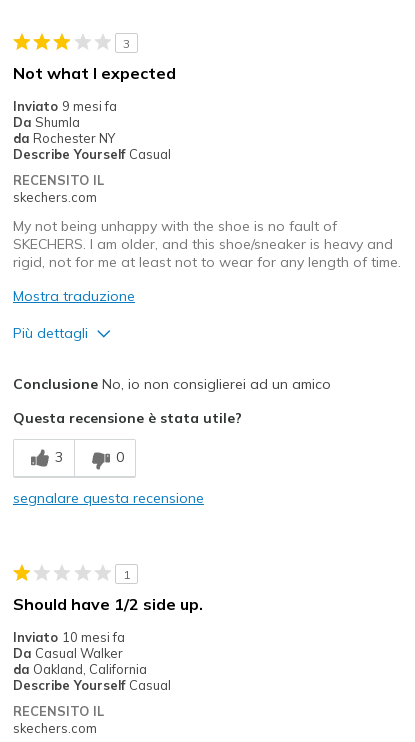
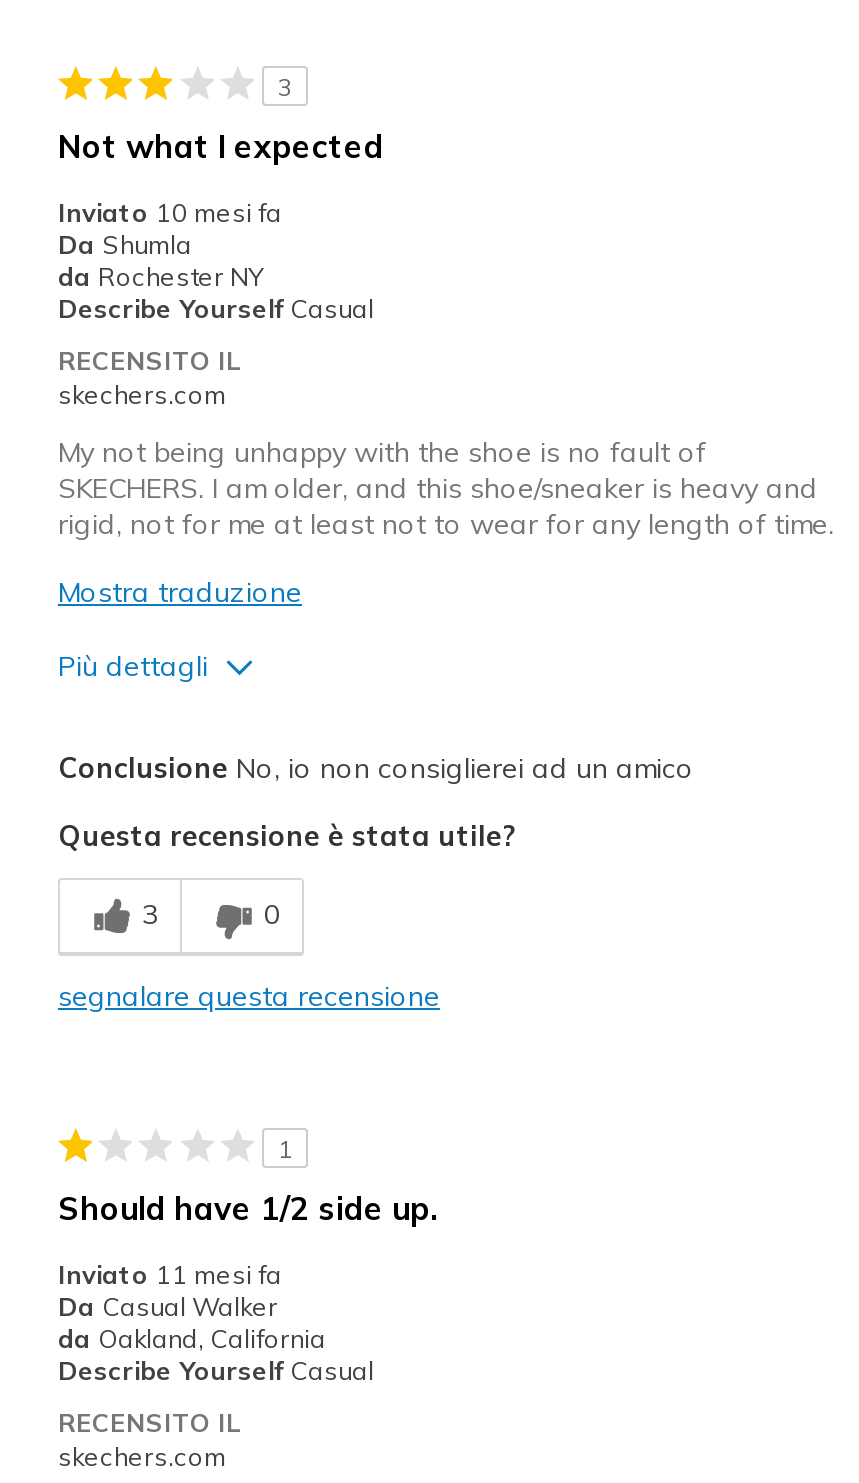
- Inviato 9 mesi fa

moved up: Inviato 10 mesi fa

+ Inviato 11 mesi fa
